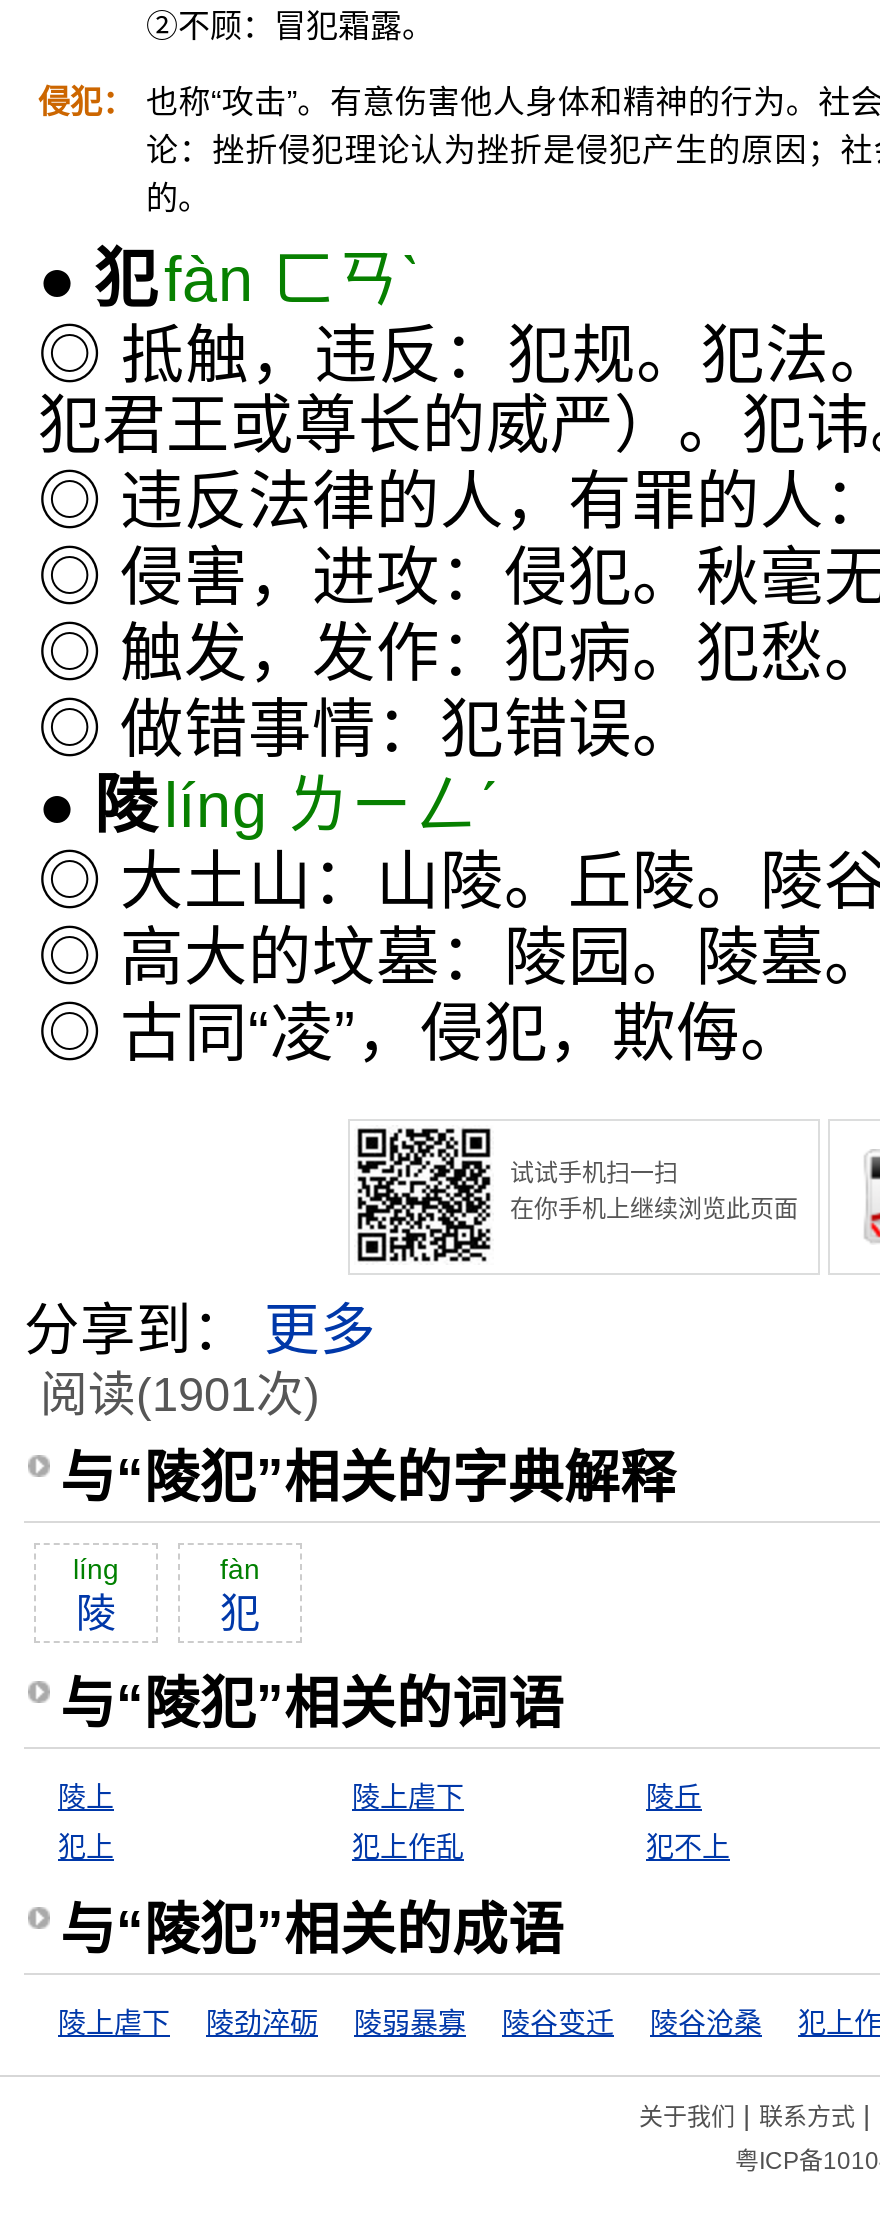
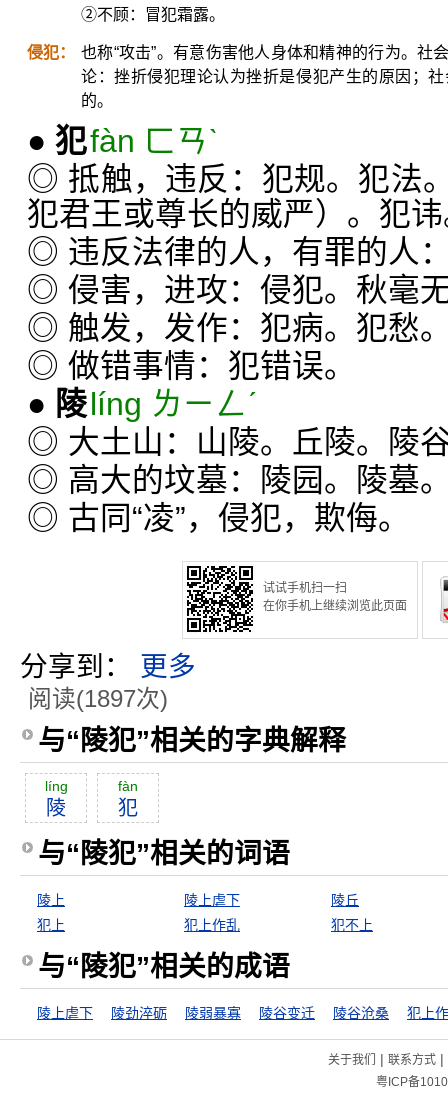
- 阅读(1901次)
+ 阅读(1897次)
